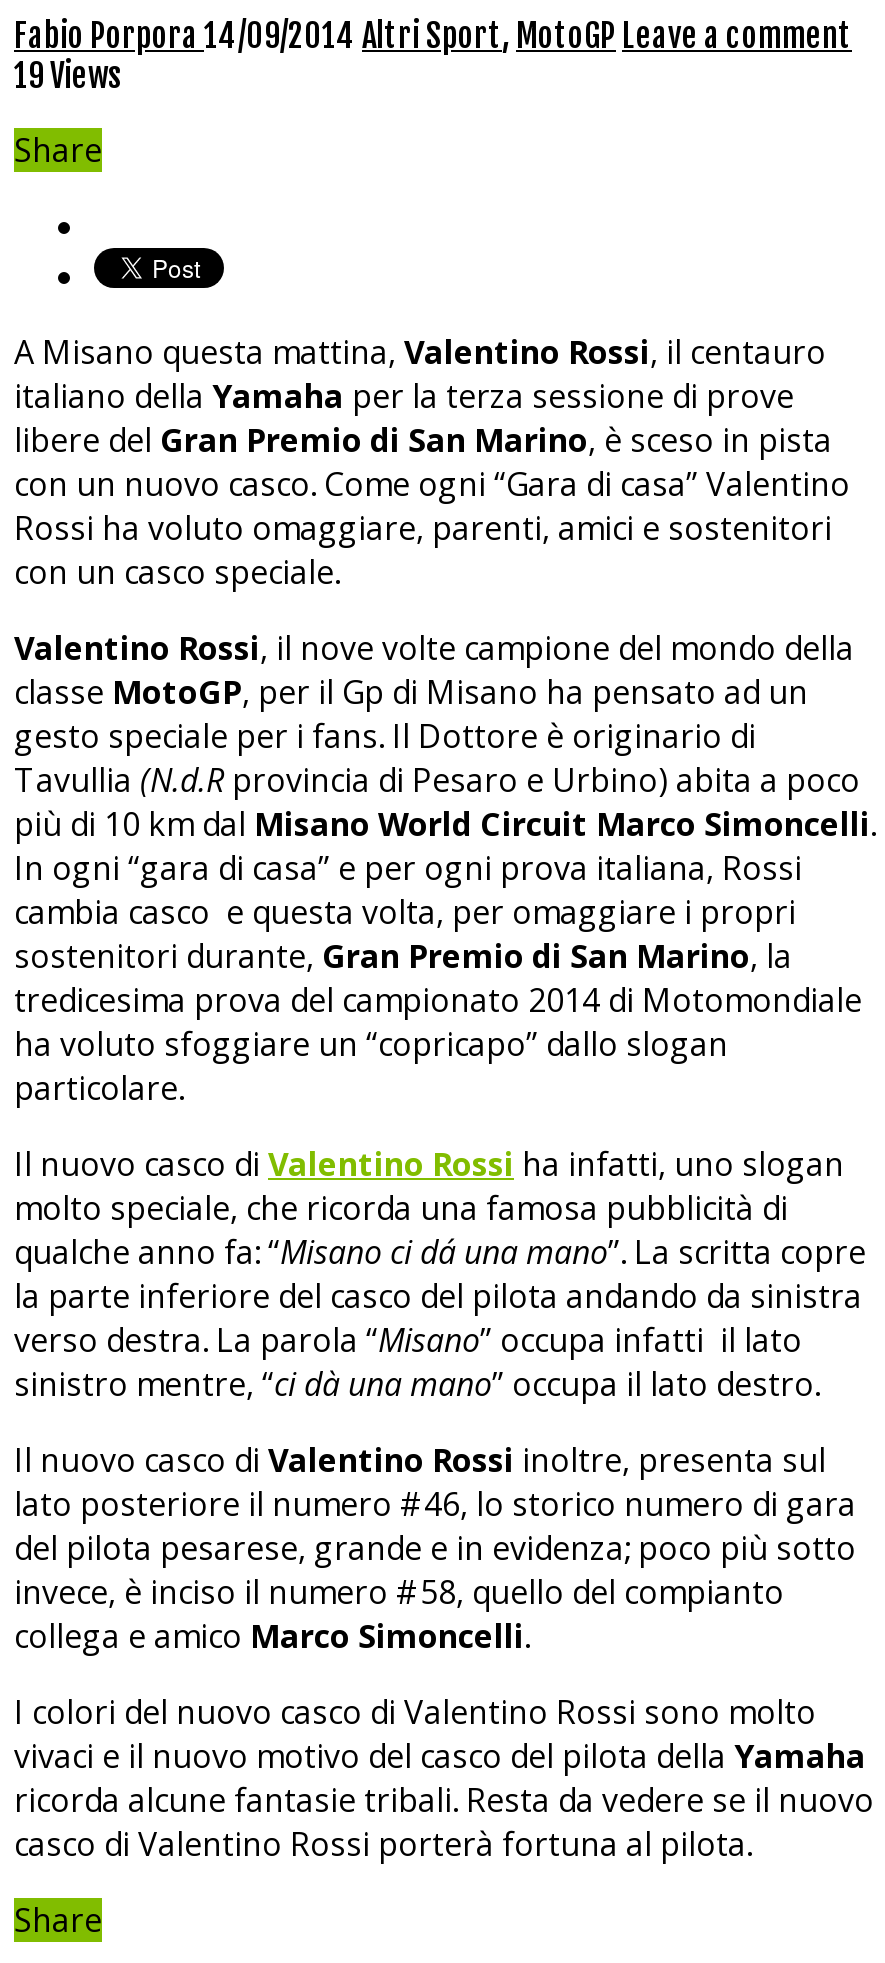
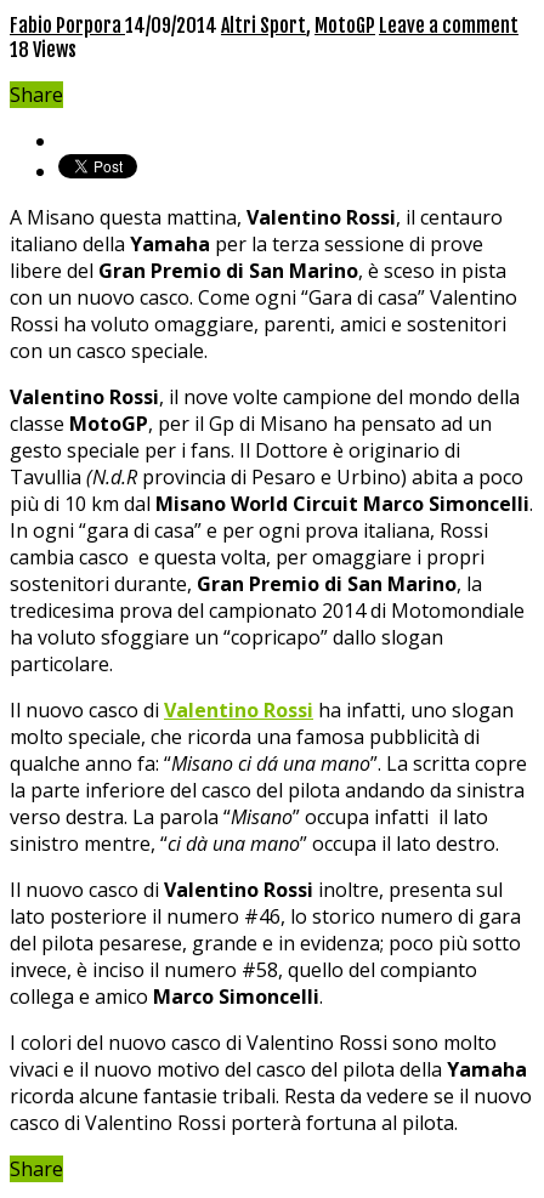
- 19 Views
+ 18 Views
